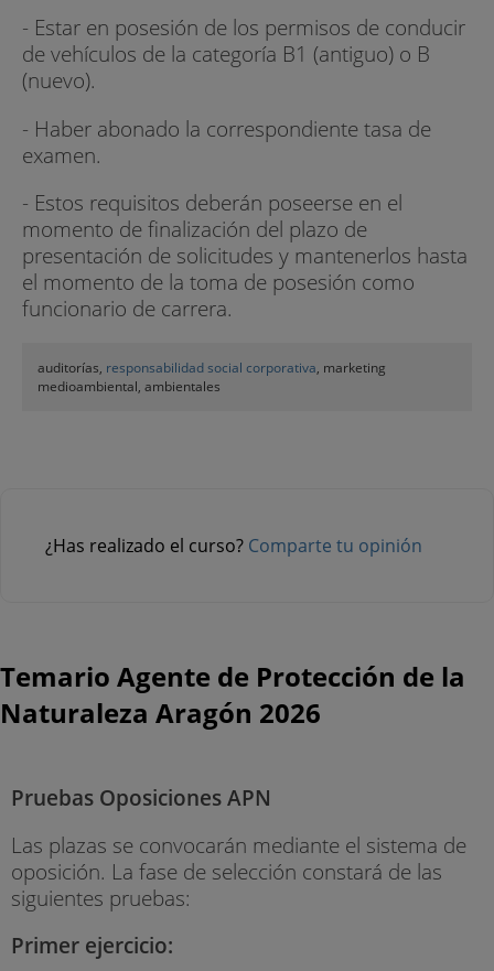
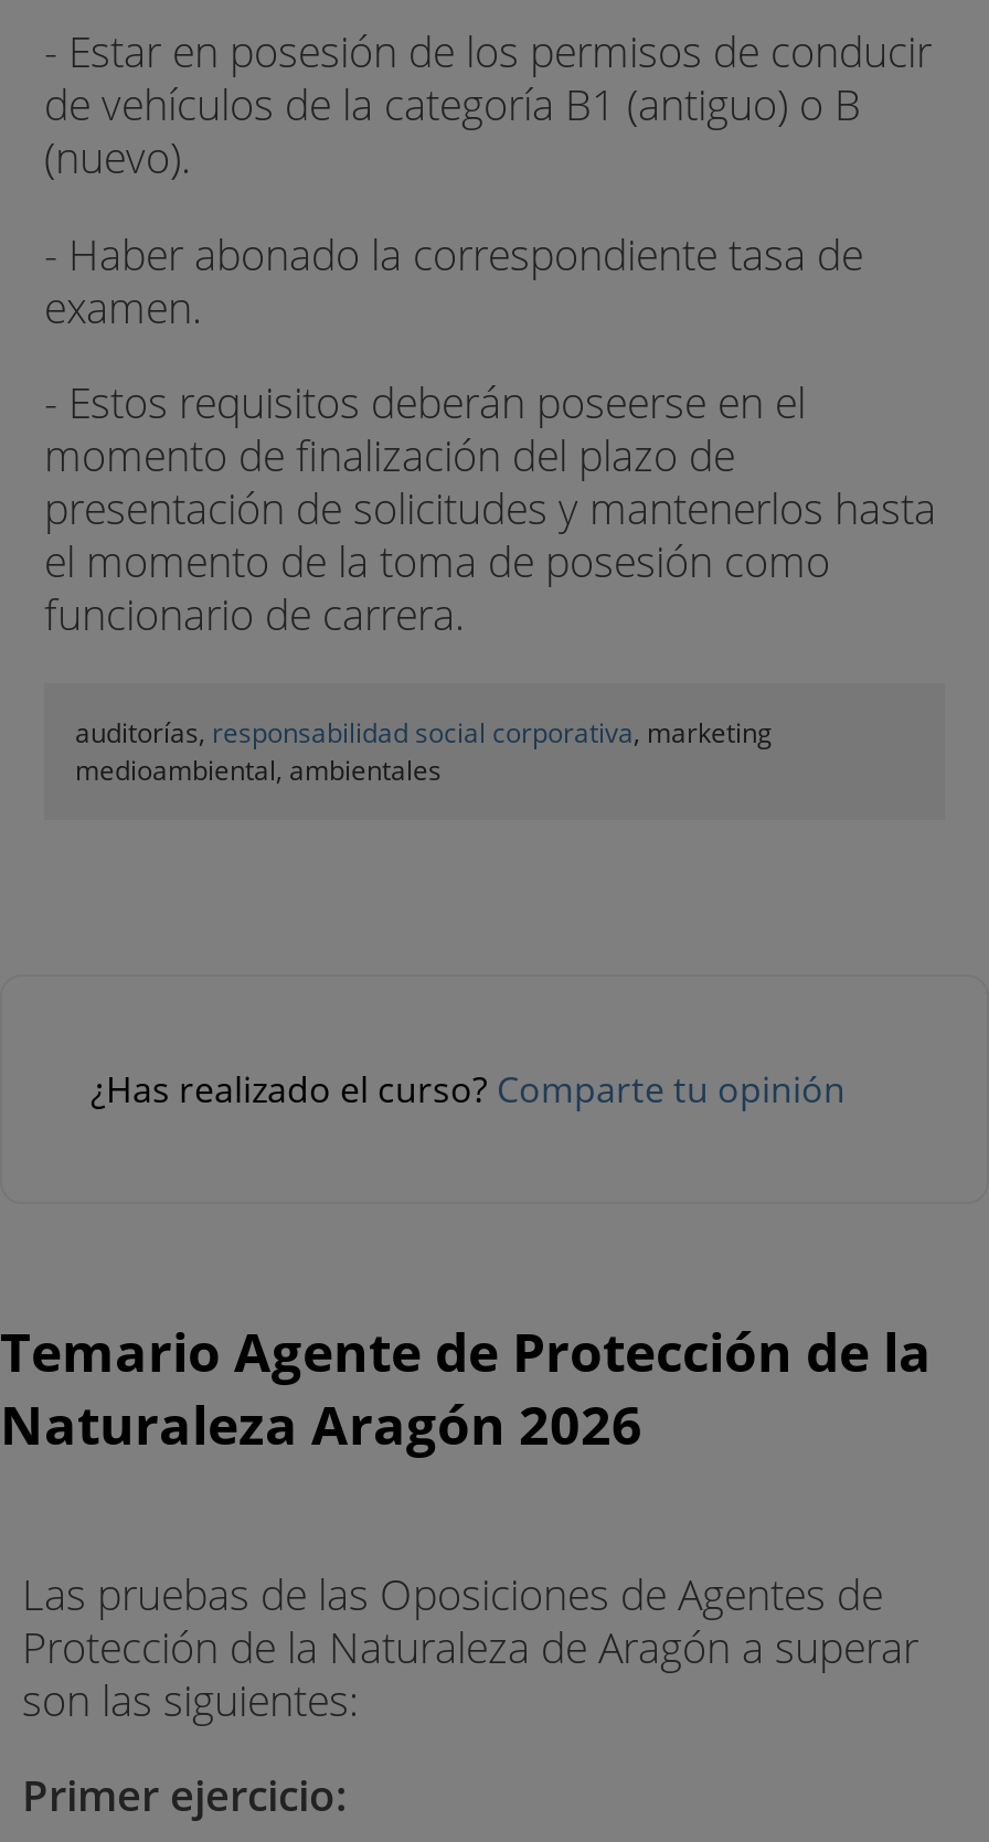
- Pruebas Oposiciones APN
- Las plazas se convocarán mediante el sistema de
- oposición. La fase de selección constará de las
- siguientes pruebas:
+ Las pruebas de las Oposiciones de Agentes de
+ Protección de la Naturaleza de Aragón a superar
+ son las siguientes:
